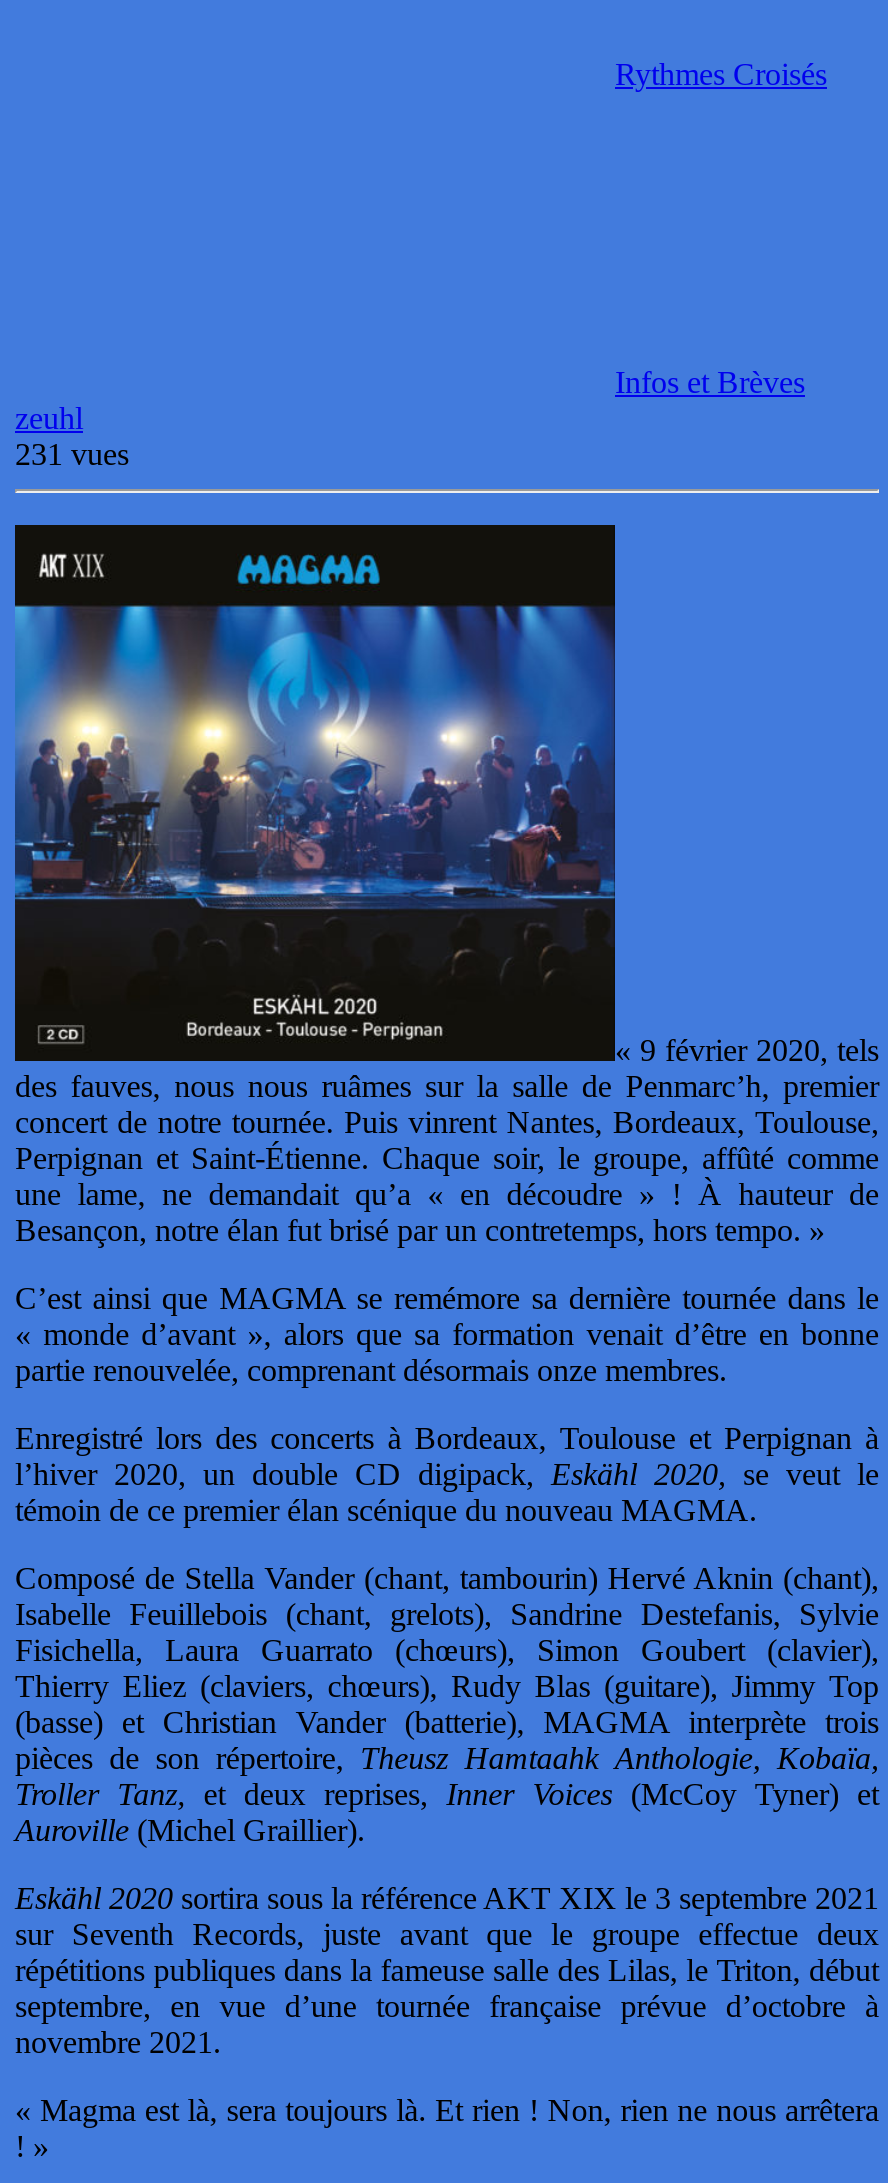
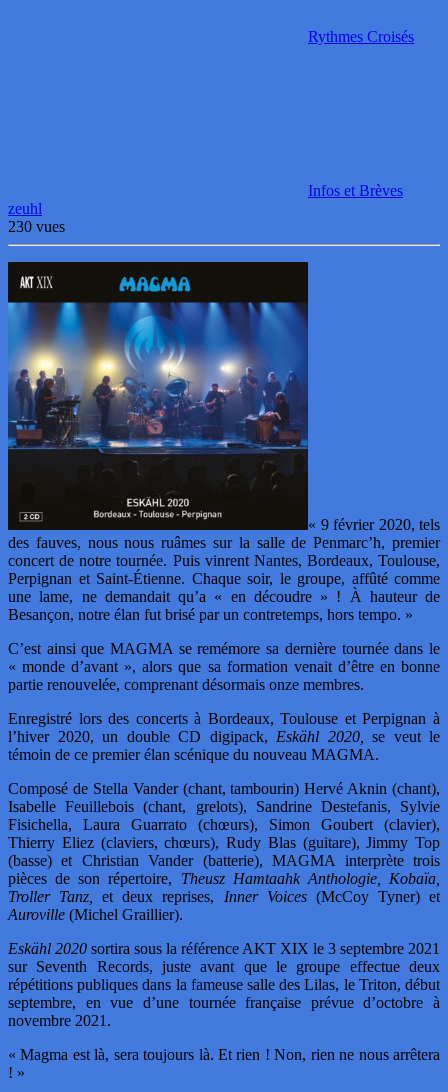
- 231 vues
+ 230 vues
